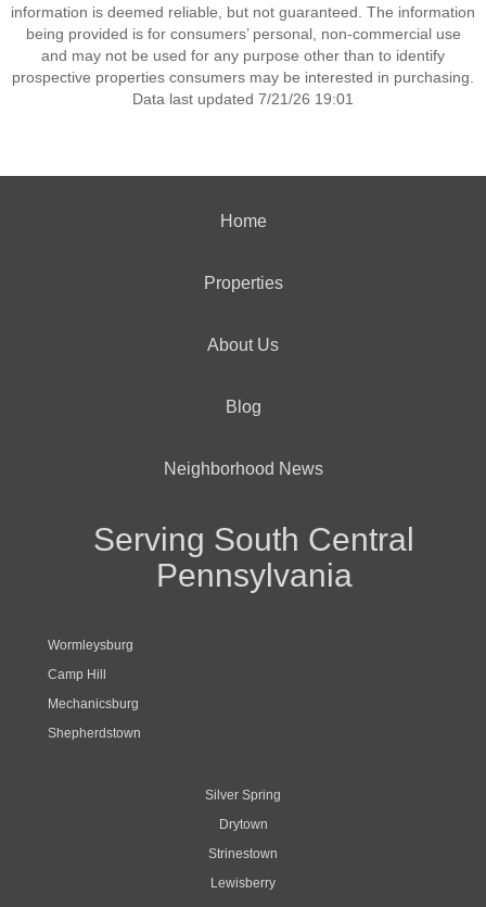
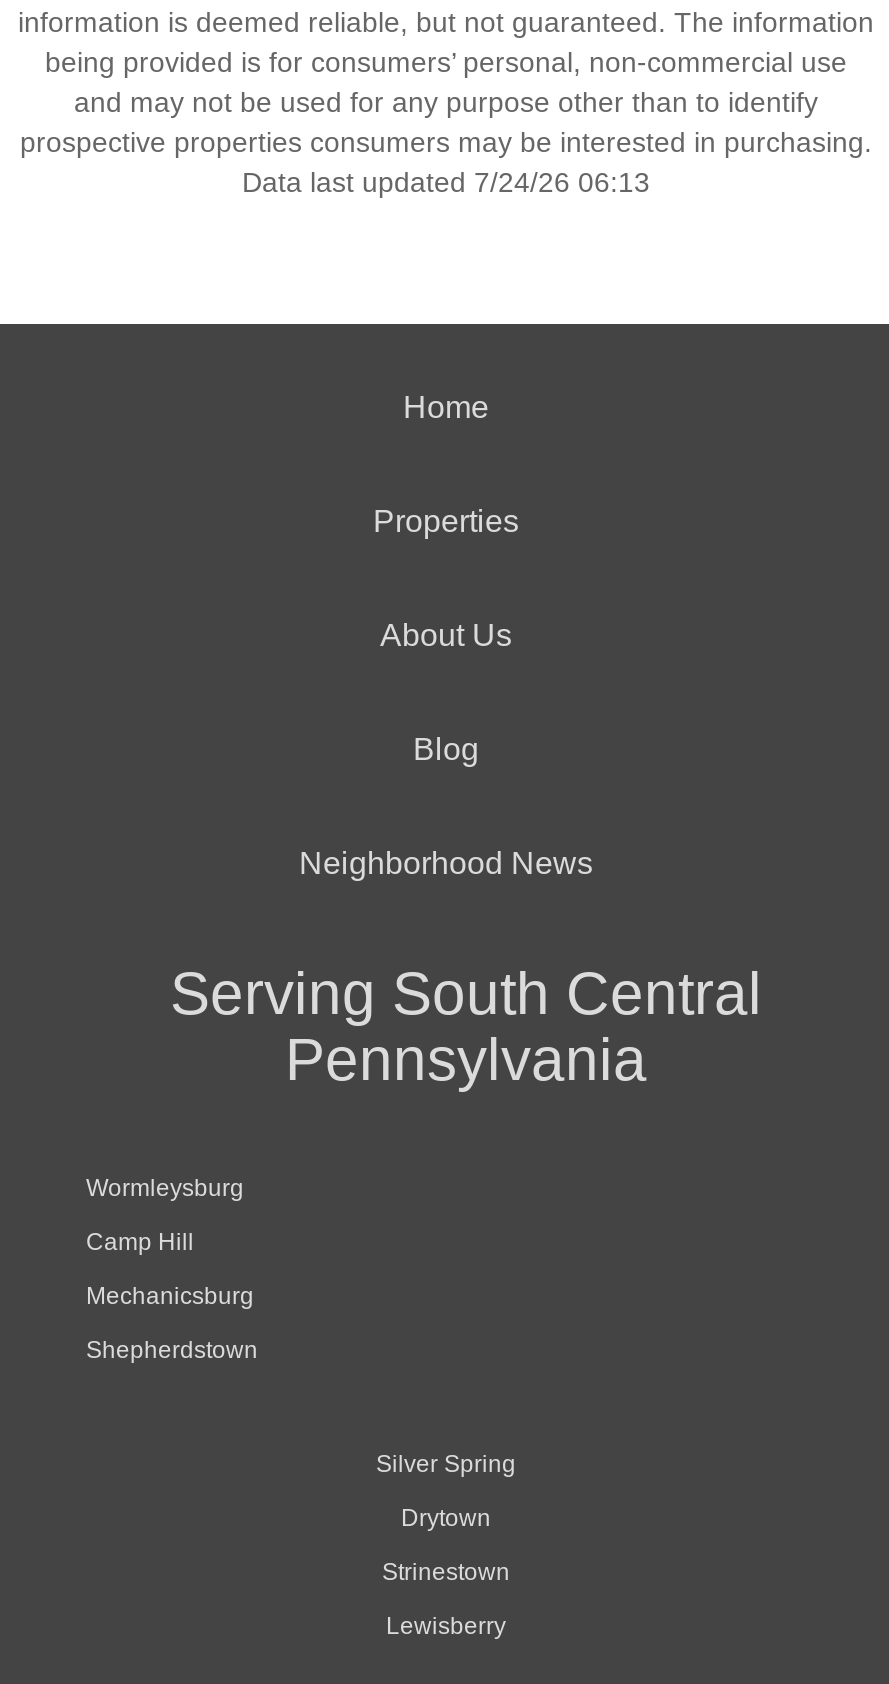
- Data last updated 7/21/26 19:01
+ Data last updated 7/24/26 06:13
